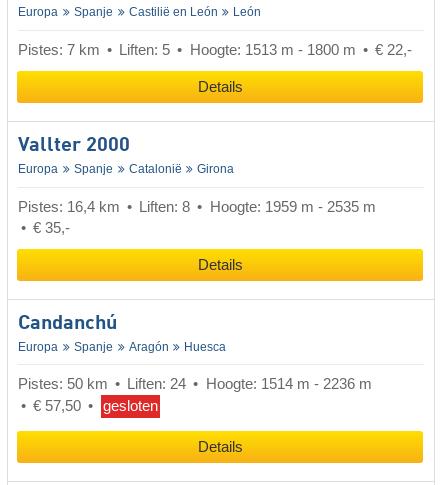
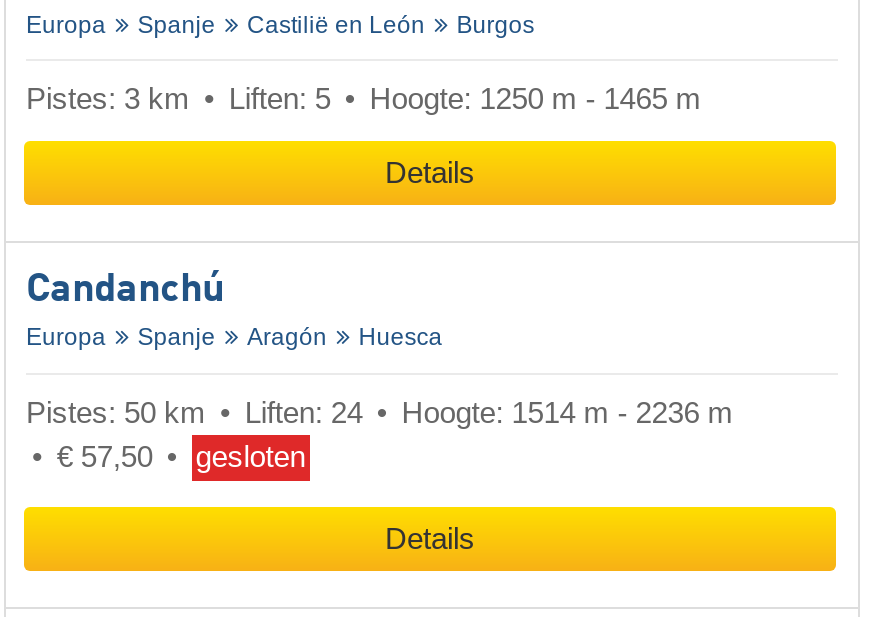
- León
+ Burgos

- Pistes: 7 km
+ Pistes: 3 km

- Hoogte: 1513 m - 1800 m
- € 22,-
- Details
- Vallter 2000
- Europa
- Spanje
- Catalonië
- Girona
- Pistes: 16,4 km
- Liften: 8
- Hoogte: 1959 m - 2535 m
- € 35,-
+ Hoogte: 1250 m - 1465 m
